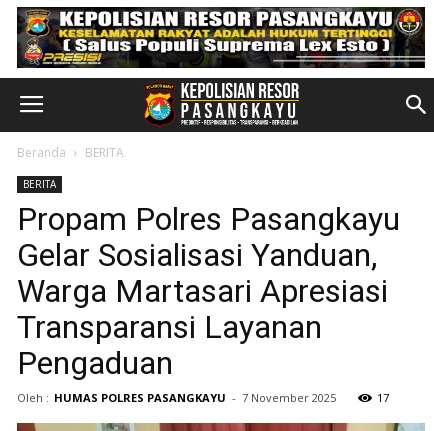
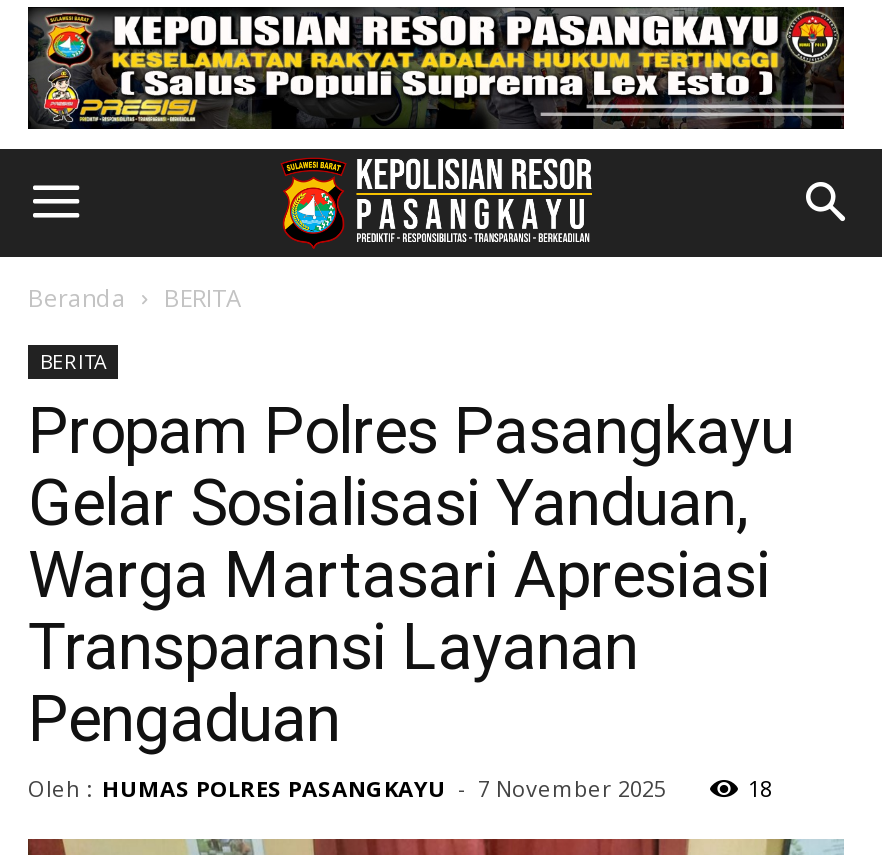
- 17
+ 18
